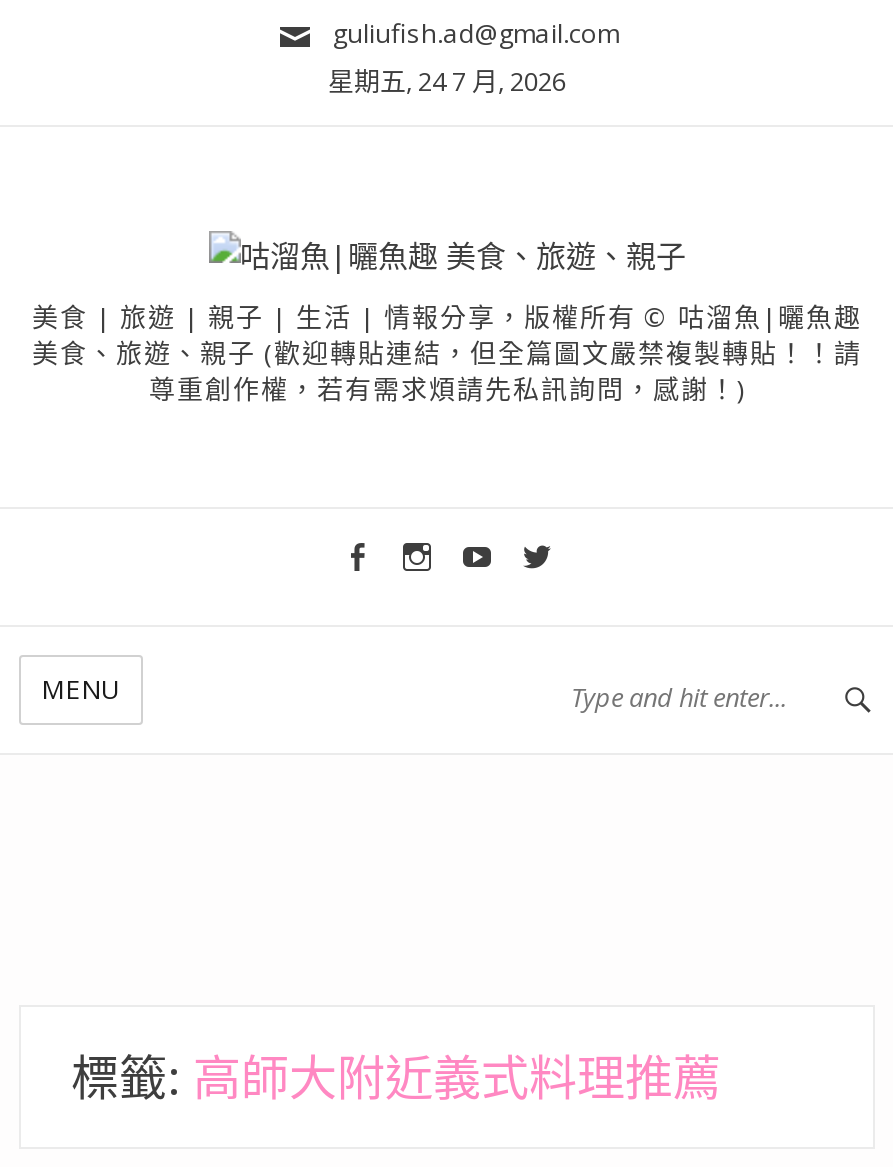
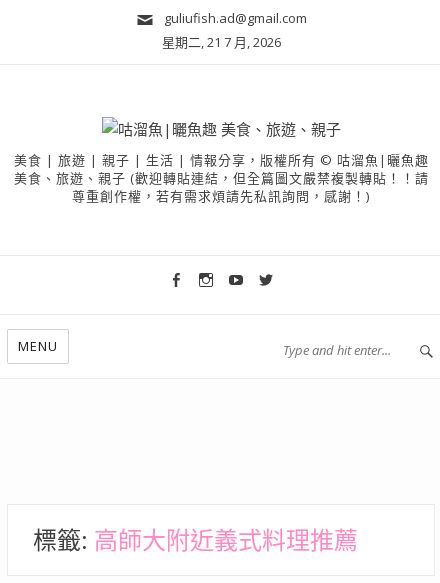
- 星期五, 24 7 月, 2026
+ 星期二, 21 7 月, 2026
